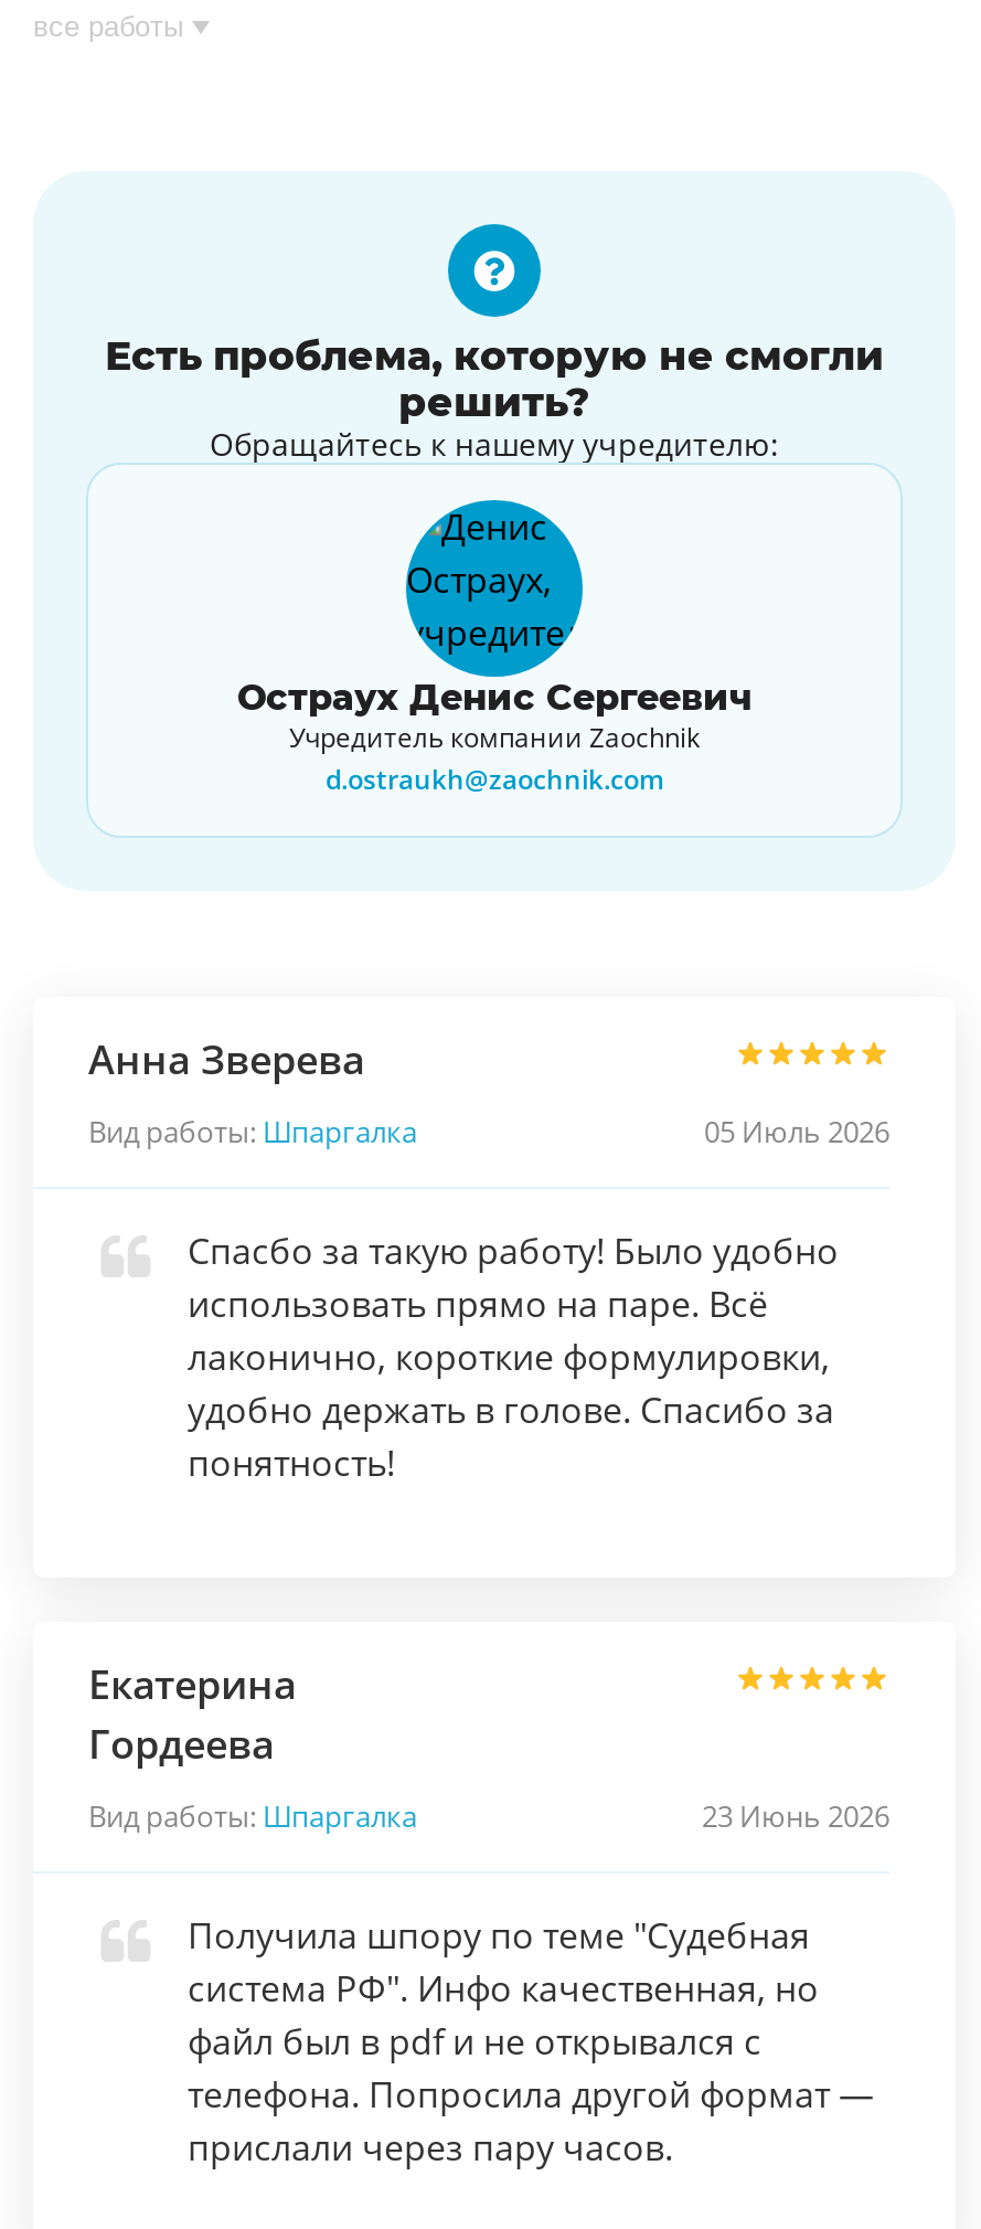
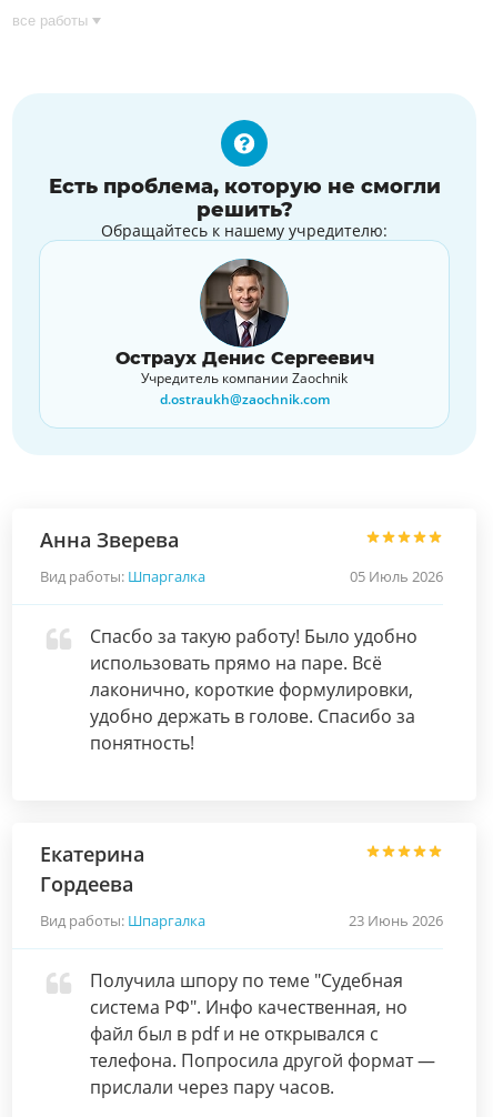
- [image]
+ [image]
